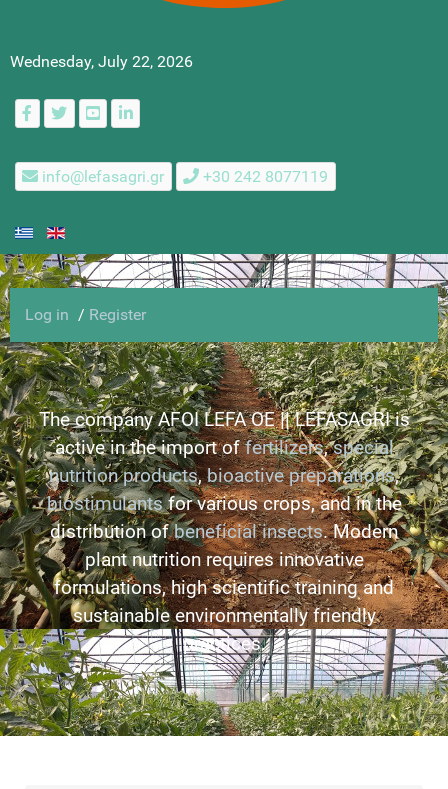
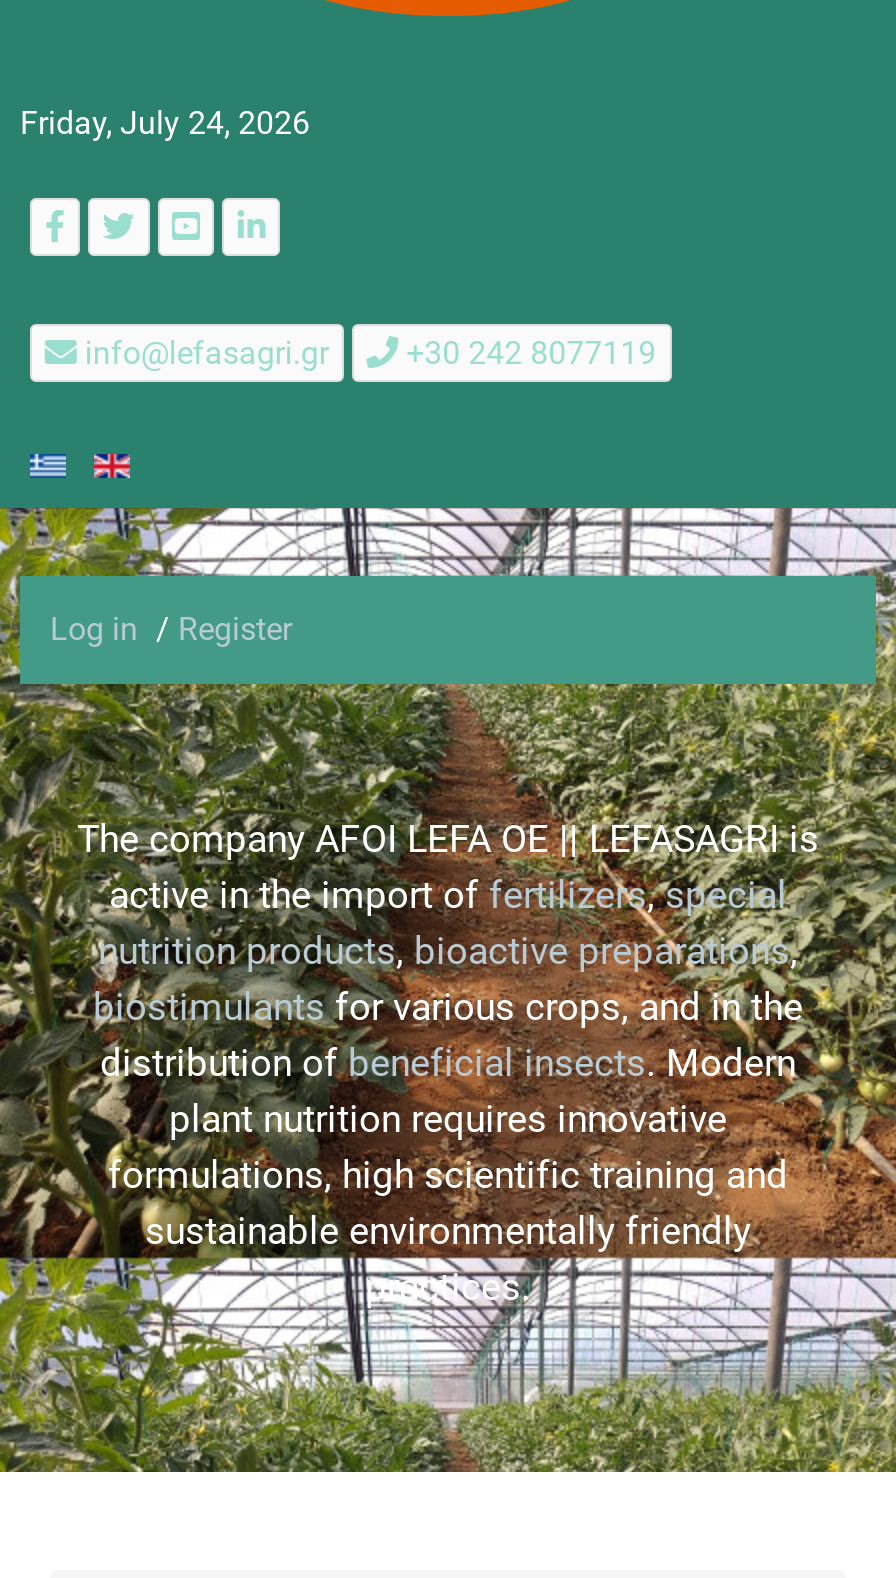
- Wednesday, July 22, 2026
+ Friday, July 24, 2026
